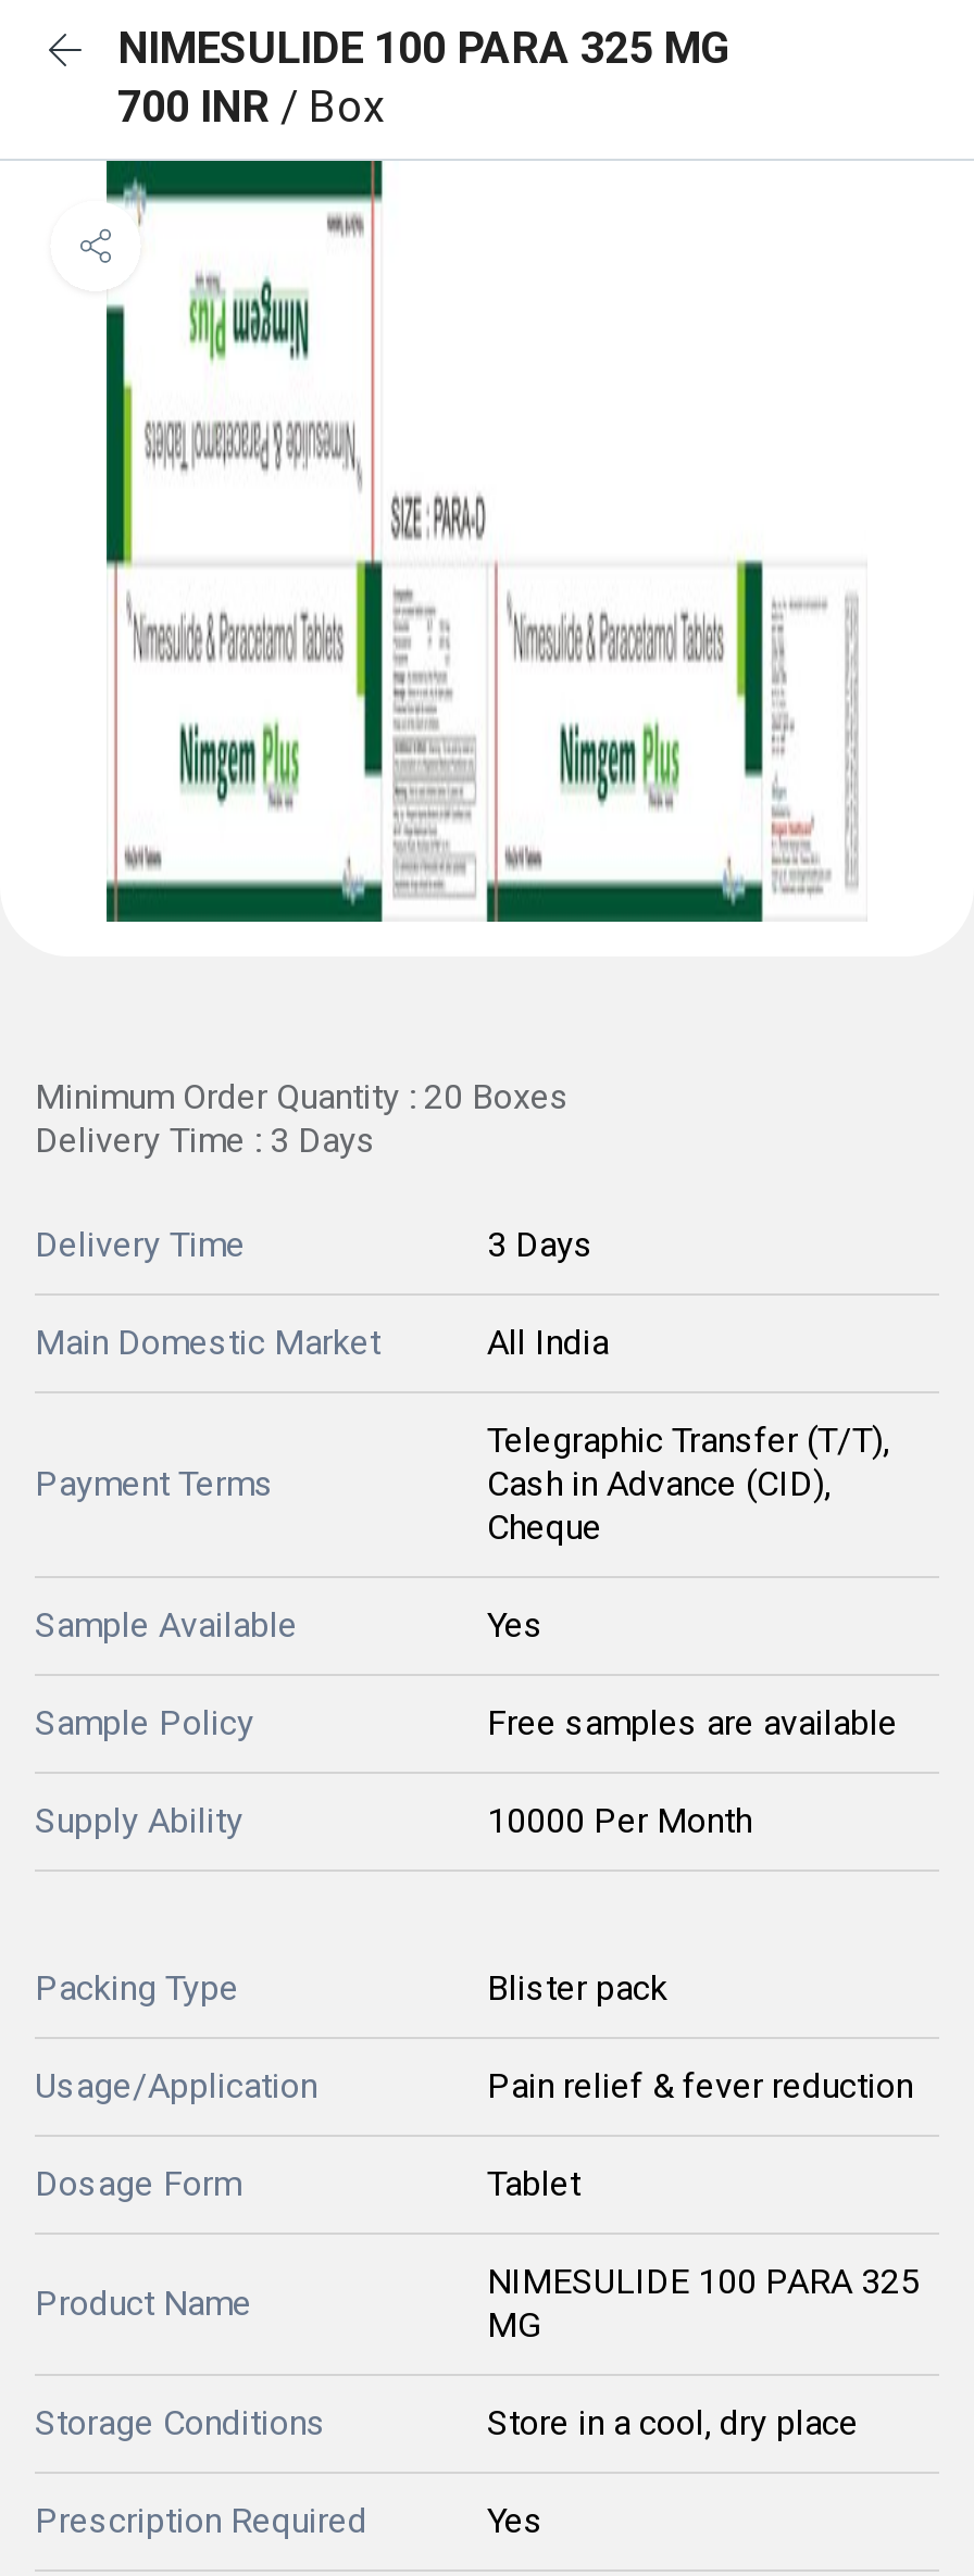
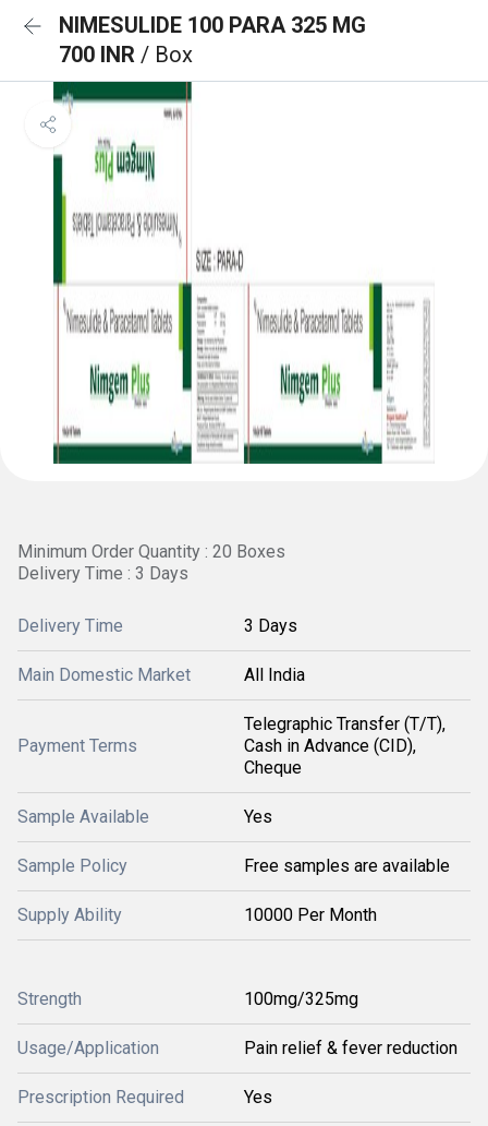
- Packing Type
- Blister pack
+ Strength
+ 100mg/325mg

- Dosage Form
- Tablet
- Product Name

- NIMESULIDE 100 PARA 325
- MG
- Storage Conditions
- Store in a cool, dry place
